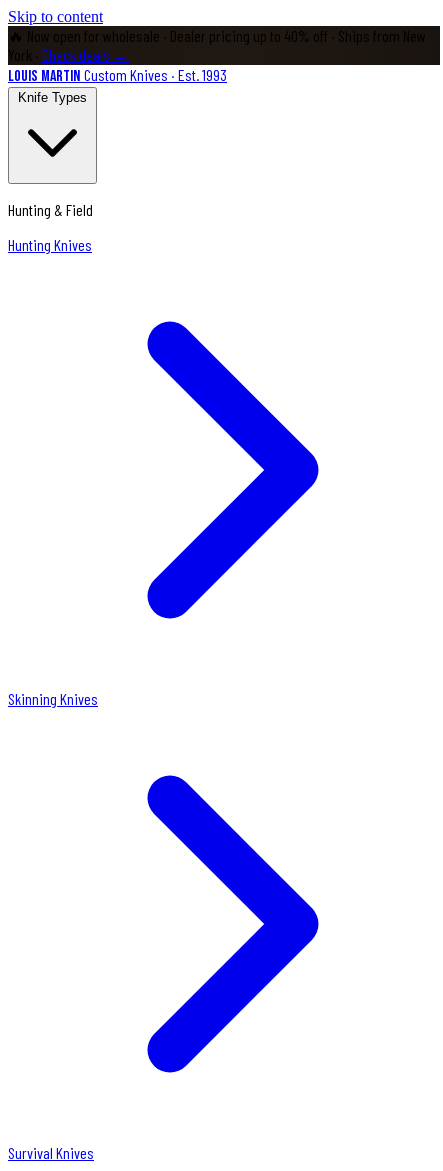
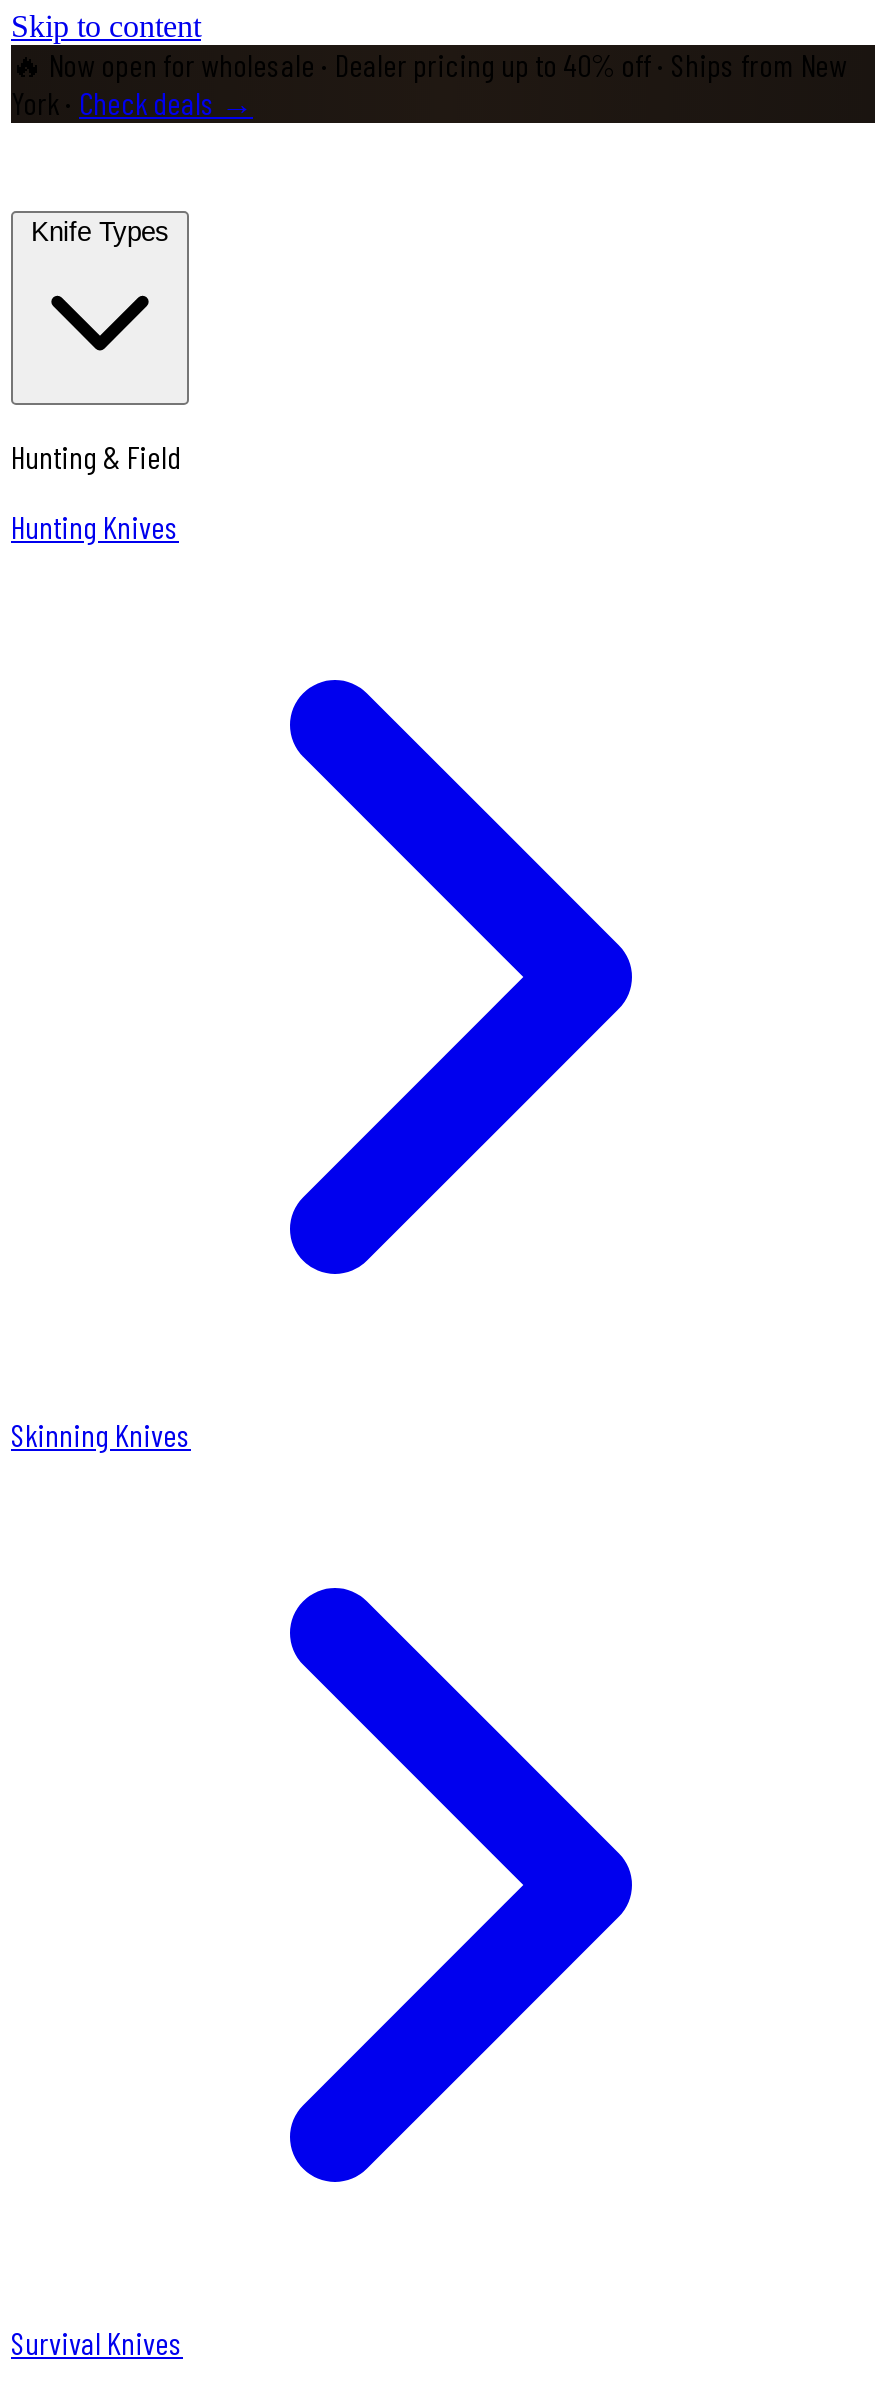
- Louis Martin Custom Knives · Est. 1993
